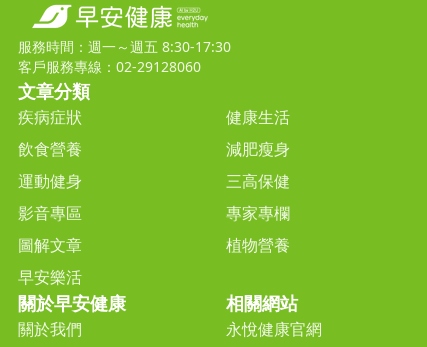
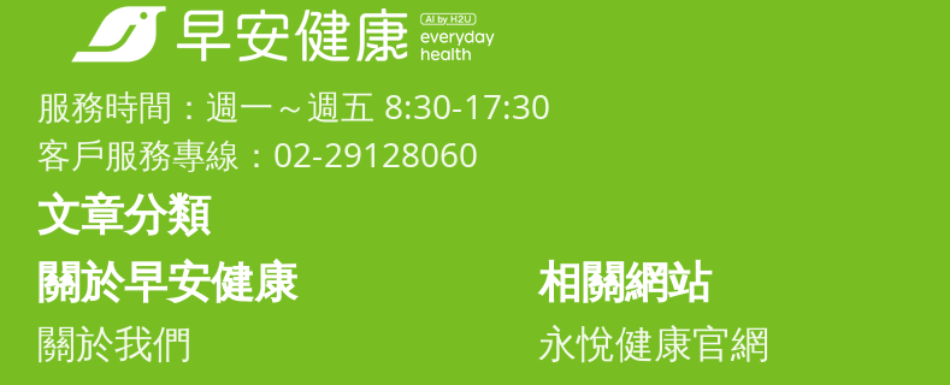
- 疾病症狀
- 健康生活
- 飲食營養
- 減肥瘦身
- 運動健身
- 三高保健
- 影音專區
- 專家專欄
- 圖解文章
- 植物營養
- 早安樂活
